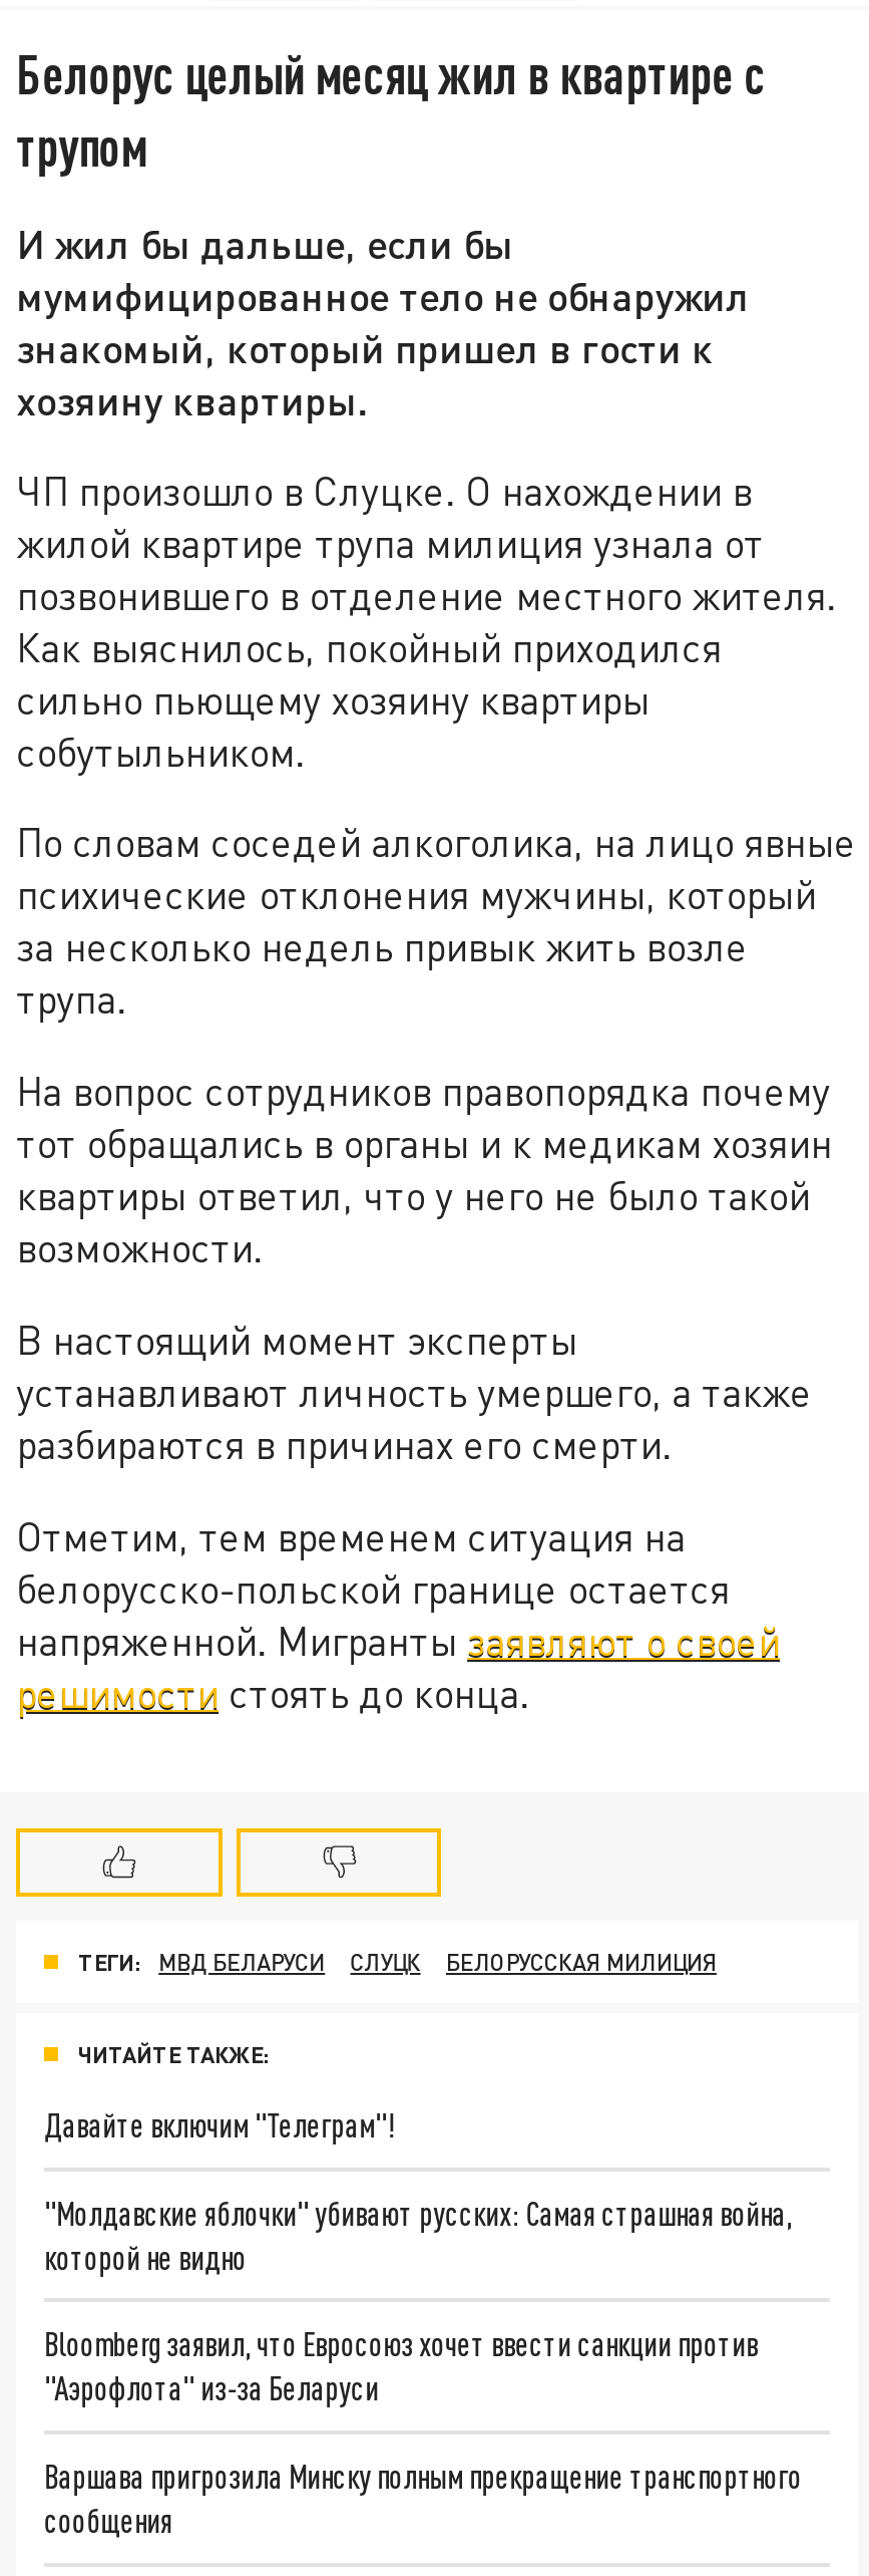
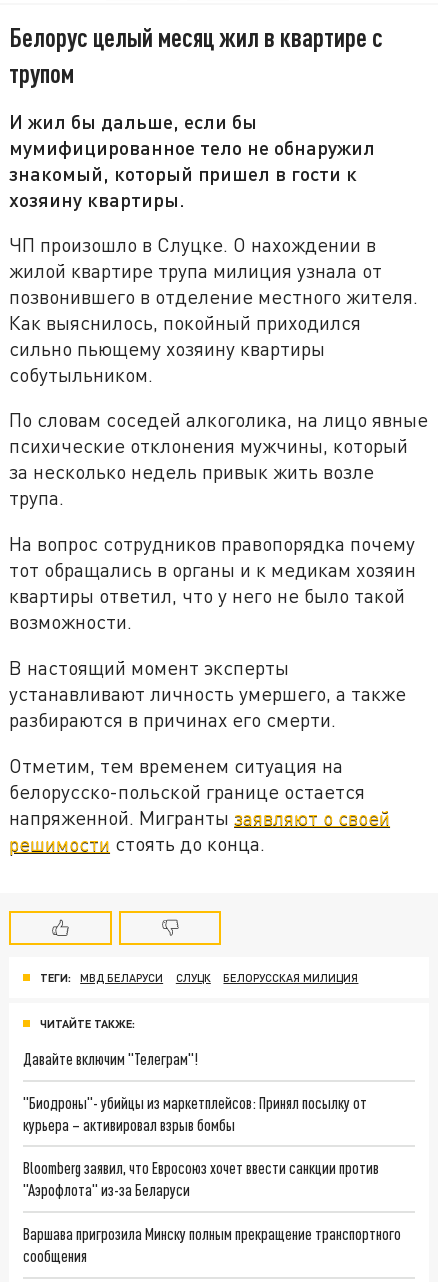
- "Молдавские яблочки" убивают русских: Самая страшная война,
- которой не видно
+ "Биодроны"- убийцы из маркетплейсов: Принял посылку от
+ курьера – активировал взрыв бомбы
